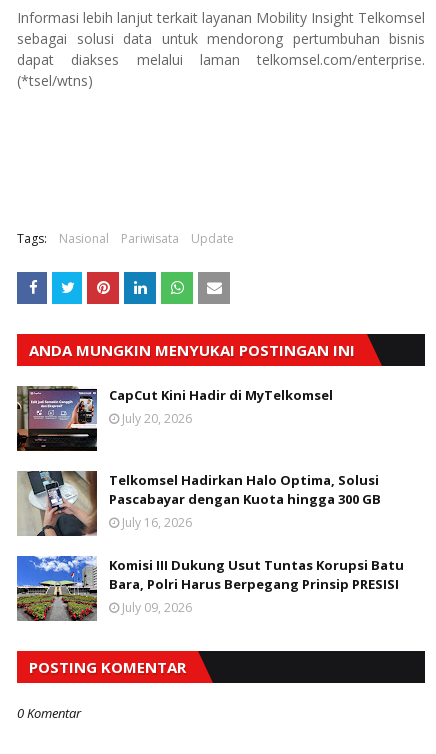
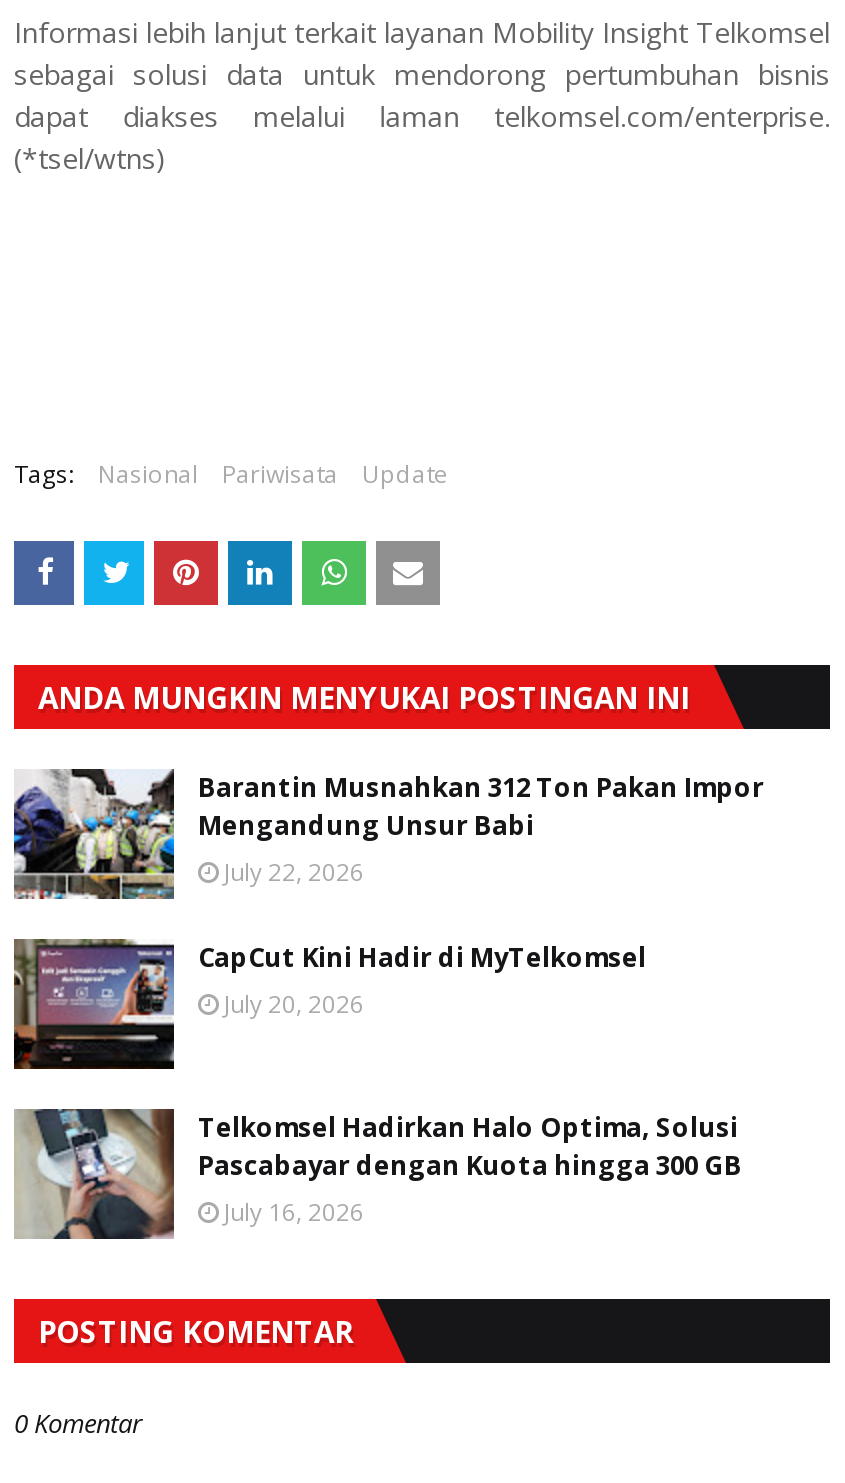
+ [image]
+ Barantin Musnahkan 312 Ton Pakan Impor
+ Mengandung Unsur Babi
+ July 22, 2026

moved down: [image] | CapCut Kini Hadir di MyTelkomsel | July 20, 2026 | Telkomsel Hadirkan Halo Optima, Solusi | Pascabayar dengan Kuota hingga 300 GB | July 16, 2026

- [image]
- Komisi III Dukung Usut Tuntas Korupsi Batu
- Bara, Polri Harus Berpegang Prinsip PRESISI
- July 09, 2026
